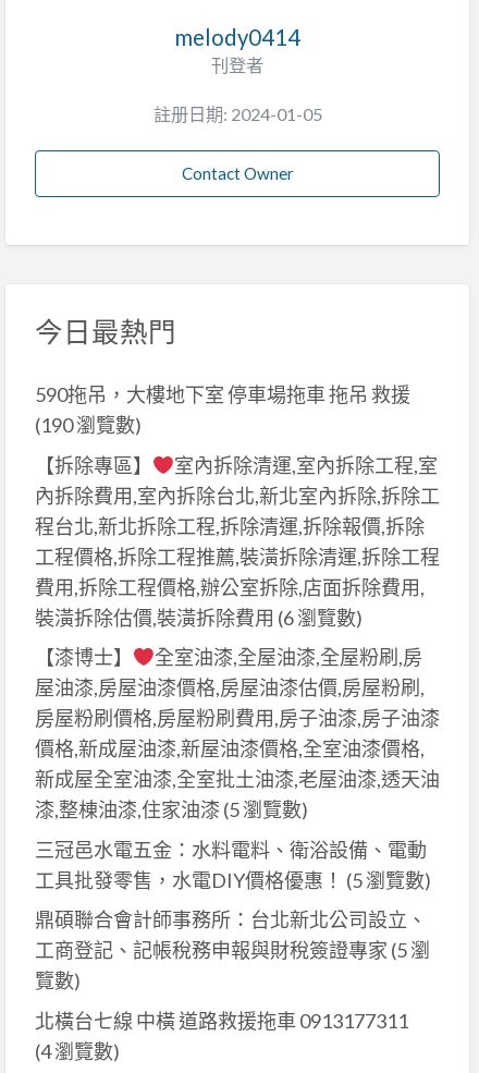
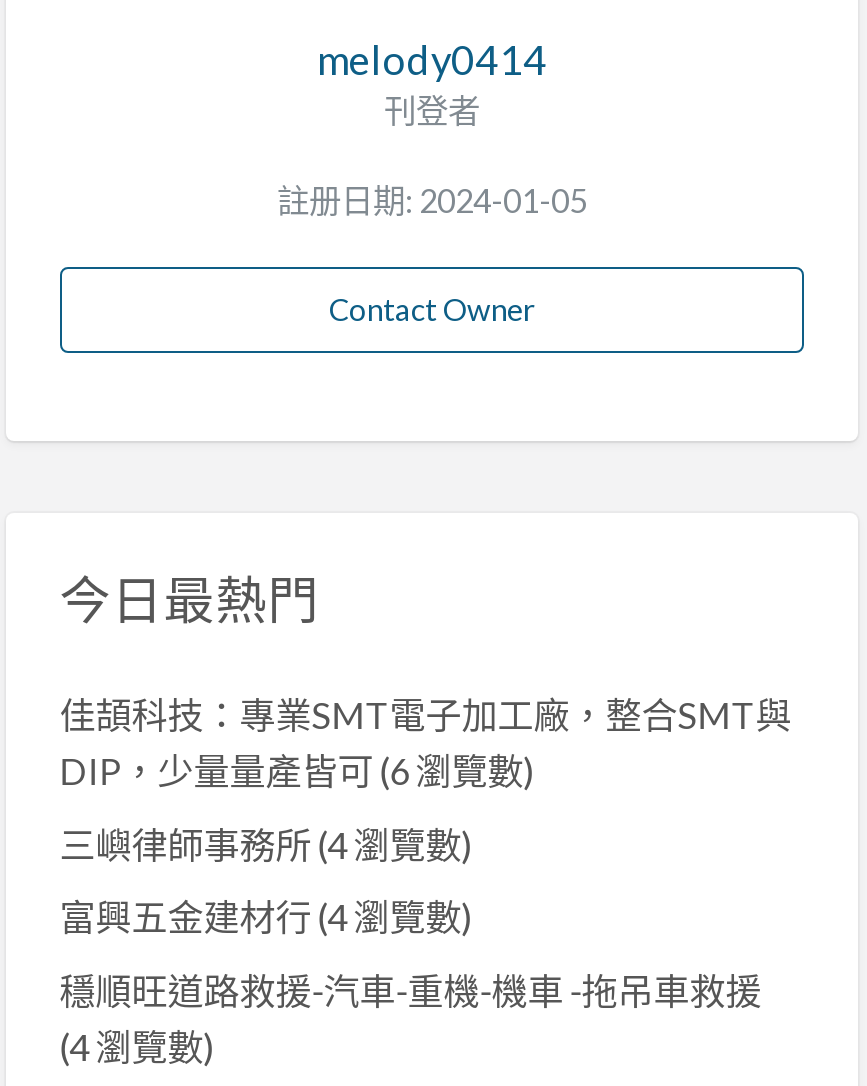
- 590拖吊，大樓地下室 停車場拖車 拖吊 救援
- (190 瀏覽數)
- 【拆除專區】
- 室內拆除清運,室內拆除工程,室
- 內拆除費用,室內拆除台北,新北室內拆除,拆除工
- 程台北,新北拆除工程,拆除清運,拆除報價,拆除
- 工程價格,拆除工程推薦,裝潢拆除清運,拆除工程
- 費用,拆除工程價格,辦公室拆除,店面拆除費用,
- 裝潢拆除估價,裝潢拆除費用(6 瀏覽數)
- 【漆博士】
- 全室油漆,全屋油漆,全屋粉刷,房
- 屋油漆,房屋油漆價格,房屋油漆估價,房屋粉刷,
- 房屋粉刷價格,房屋粉刷費用,房子油漆,房子油漆
- 價格,新成屋油漆,新屋油漆價格,全室油漆價格,
- 新成屋全室油漆,全室批土油漆,老屋油漆,透天油
- 漆,整棟油漆,住家油漆(5 瀏覽數)
- 三冠邑水電五金：水料電料、衛浴設備、電動
- 工具批發零售，水電DIY價格優惠！(5 瀏覽數)
- 鼎碩聯合會計師事務所：台北新北公司設立、
- 工商登記、記帳稅務申報與財稅簽證專家(5 瀏
- 覽數)
- 北橫台七線 中橫 道路救援拖車 0913177311
+ 佳頡科技：專業SMT電子加工廠，整合SMT與
+ DIP，少量量產皆可(6 瀏覽數)
+ 三嶼律師事務所(4 瀏覽數)
+ 富興五金建材行(4 瀏覽數)
+ 穩順旺道路救援-汽車-重機-機車 -拖吊車救援
